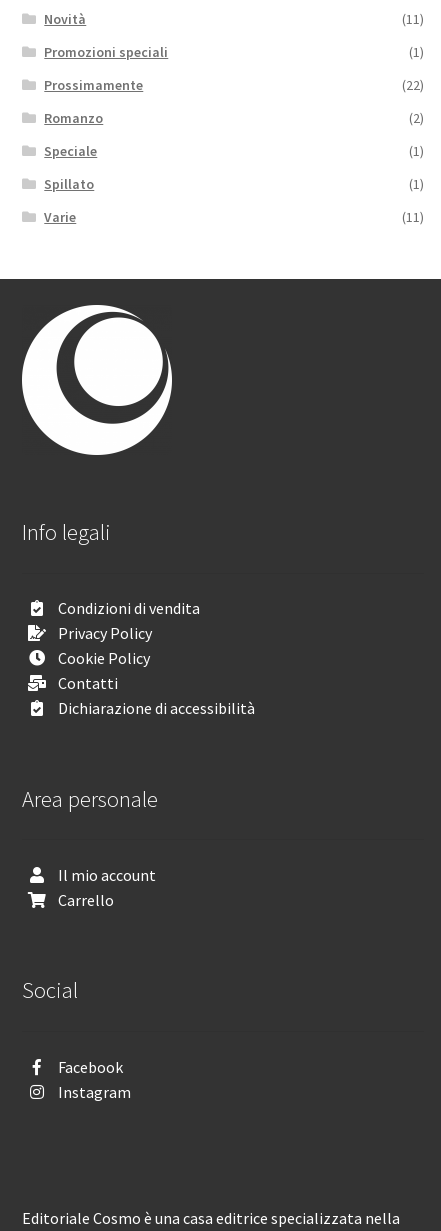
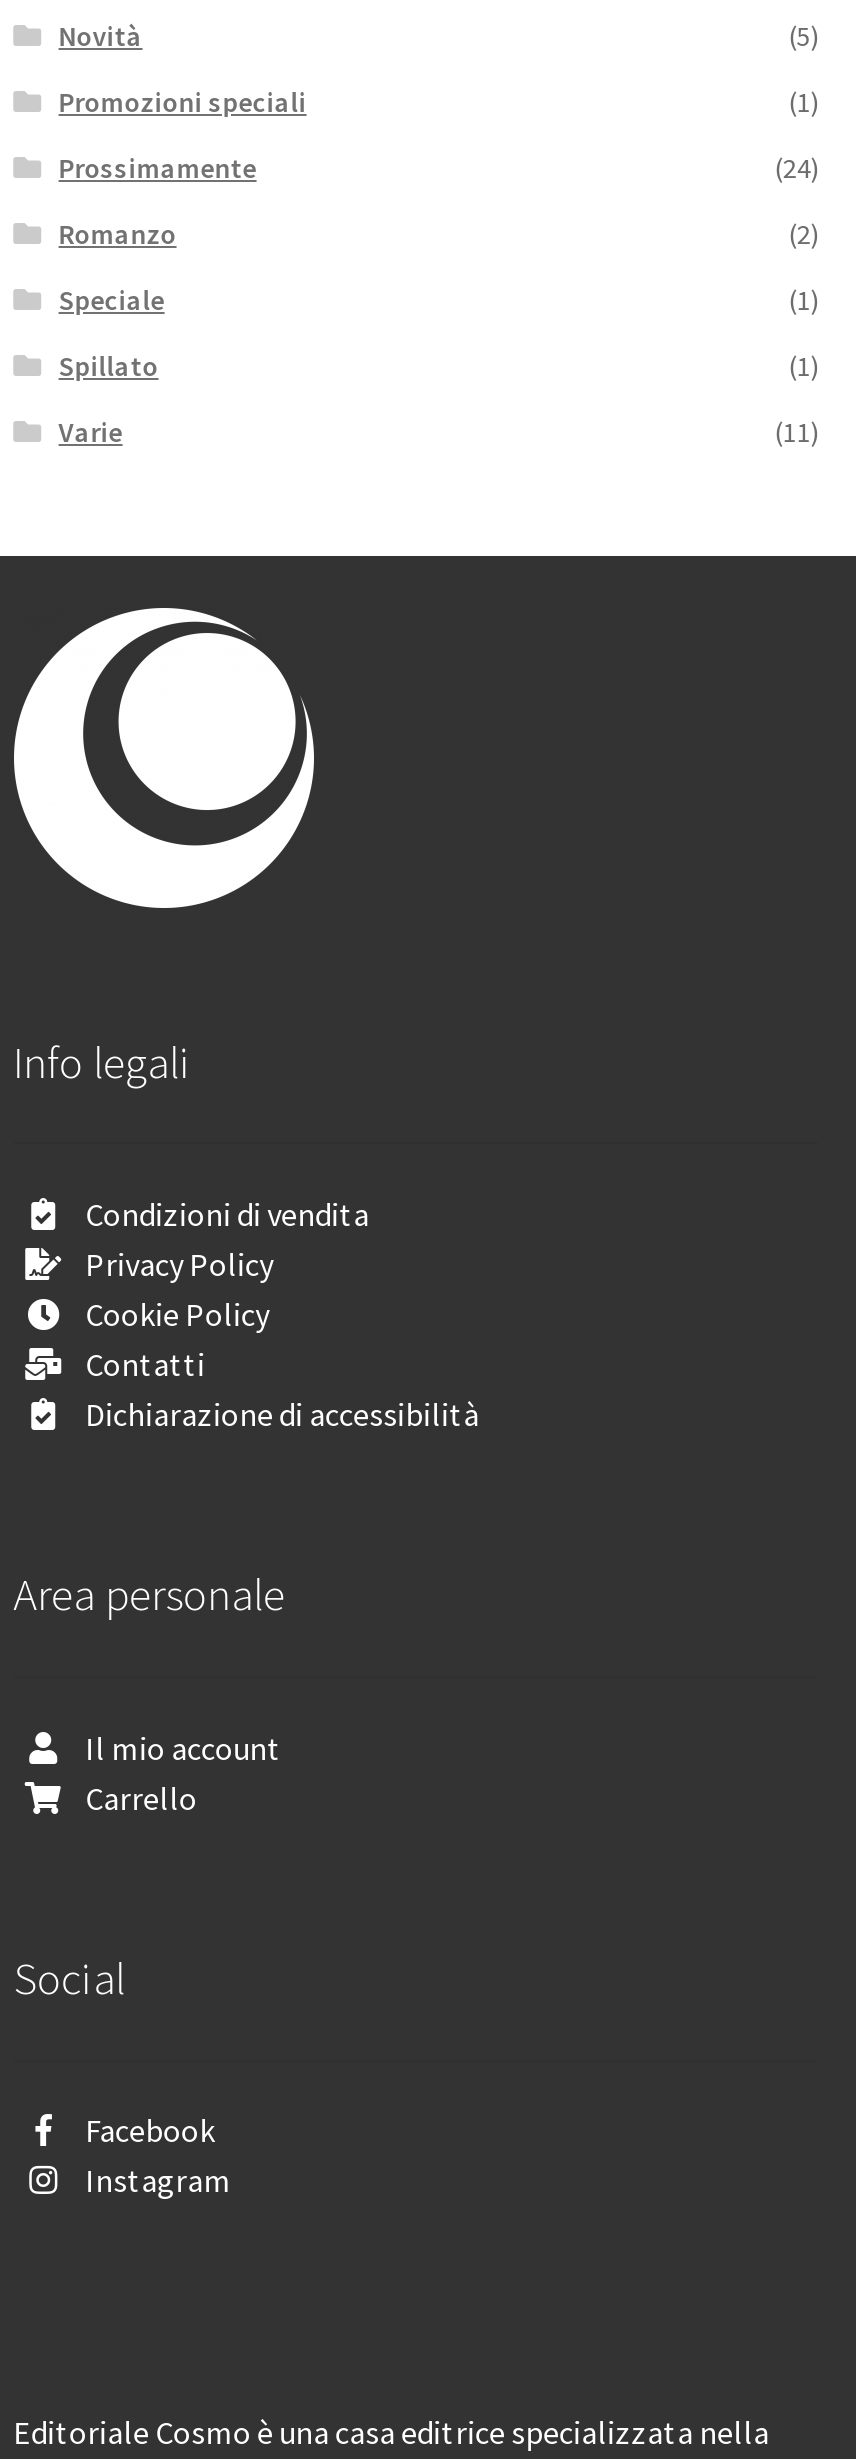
- (11)
+ (5)

- (22)
+ (24)
